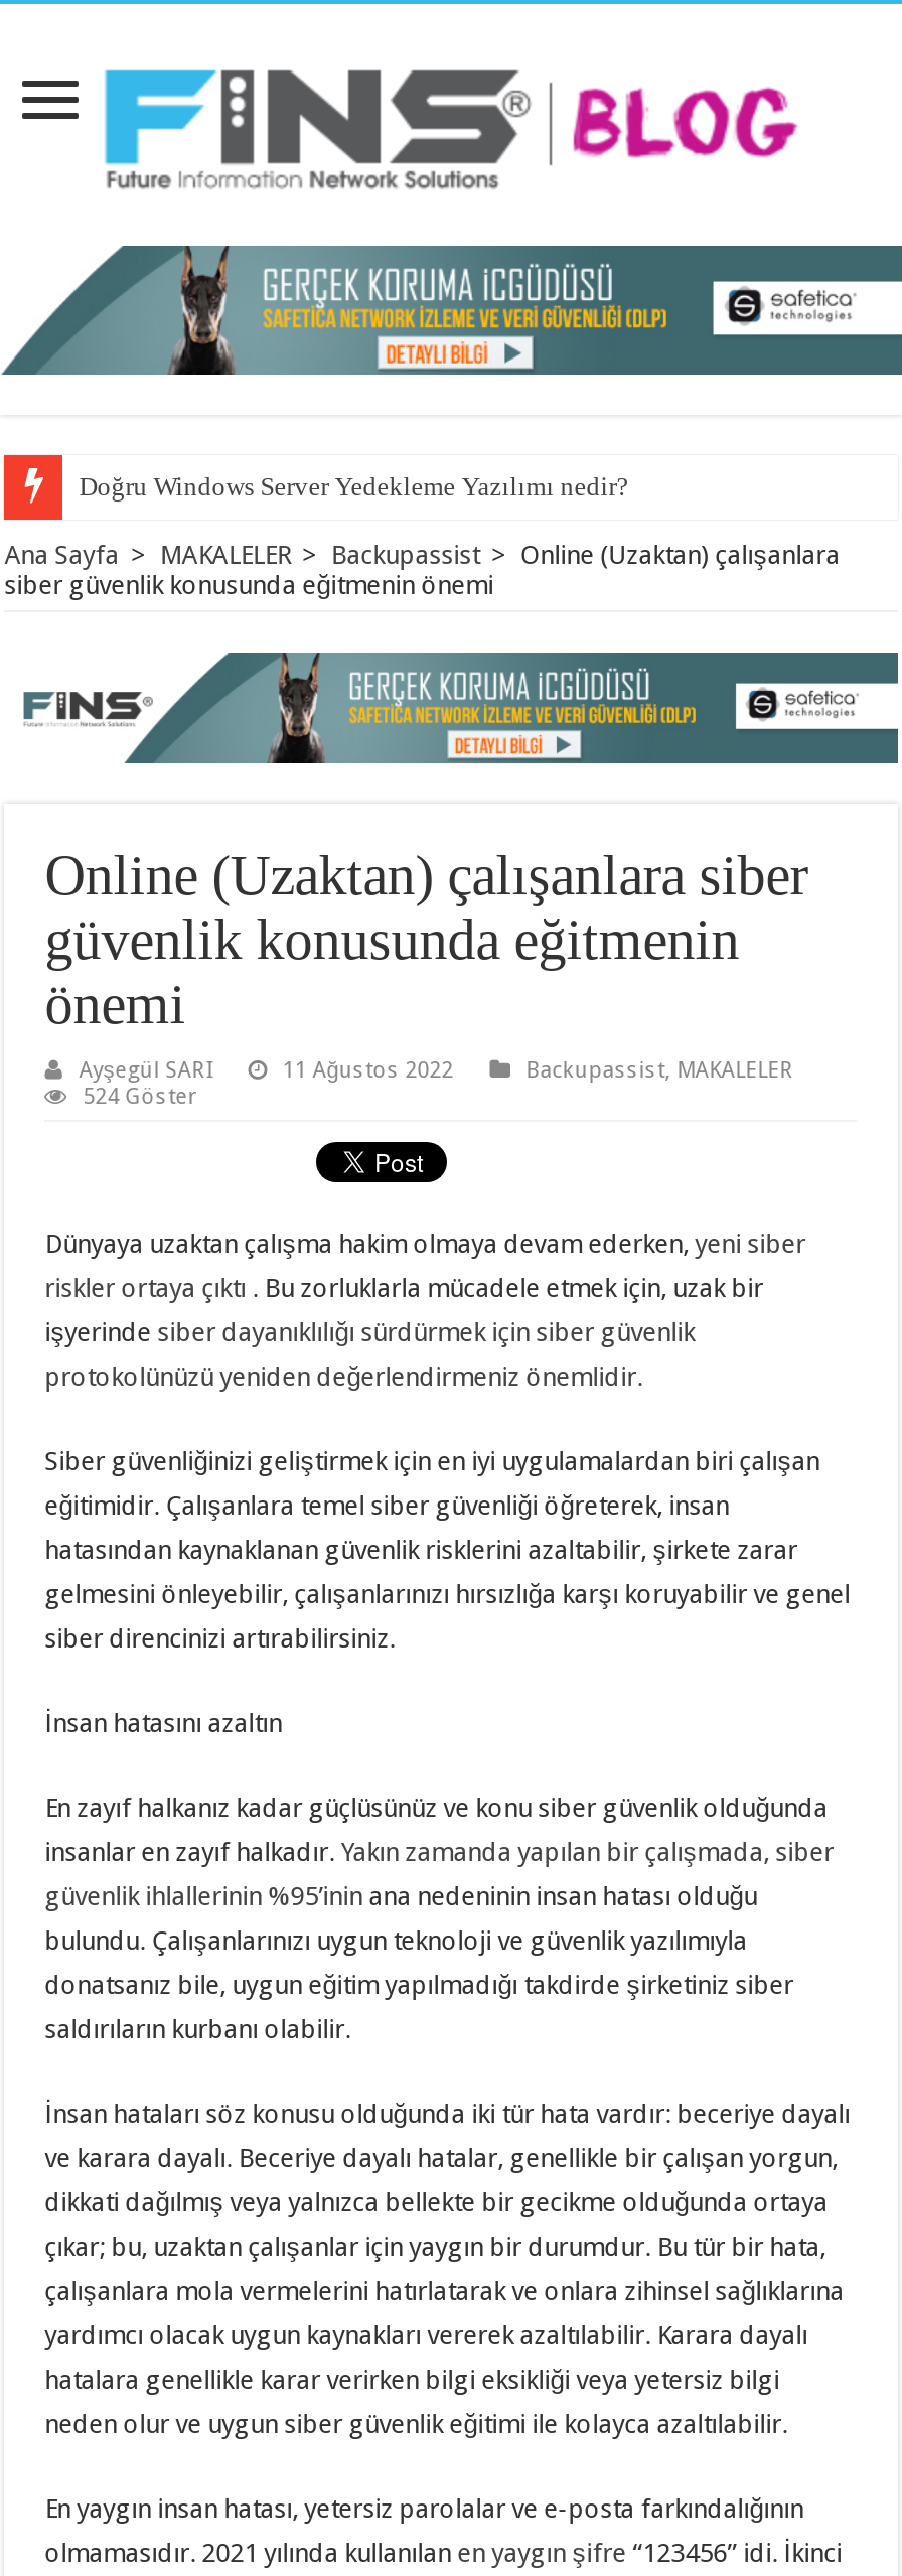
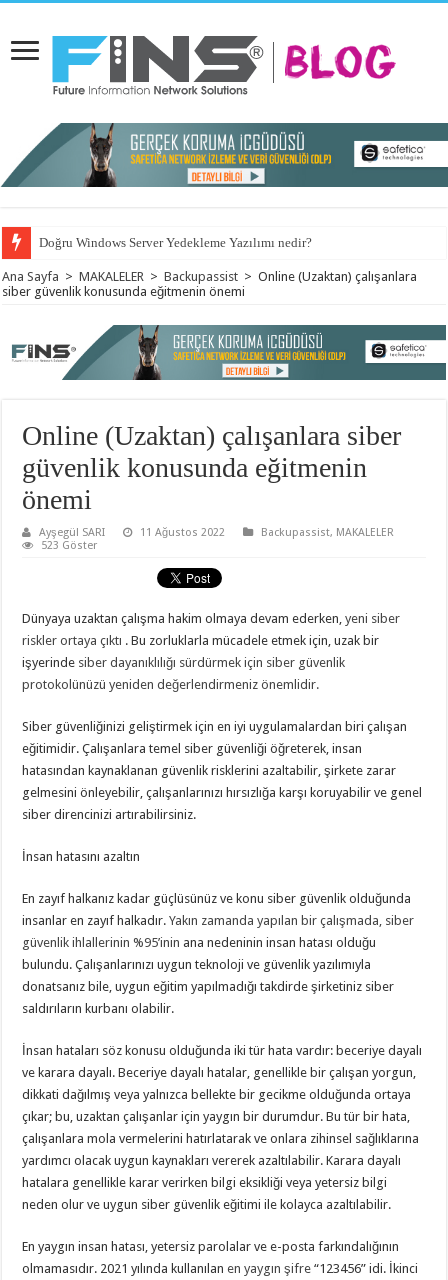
- 524 Göster
+ 523 Göster
